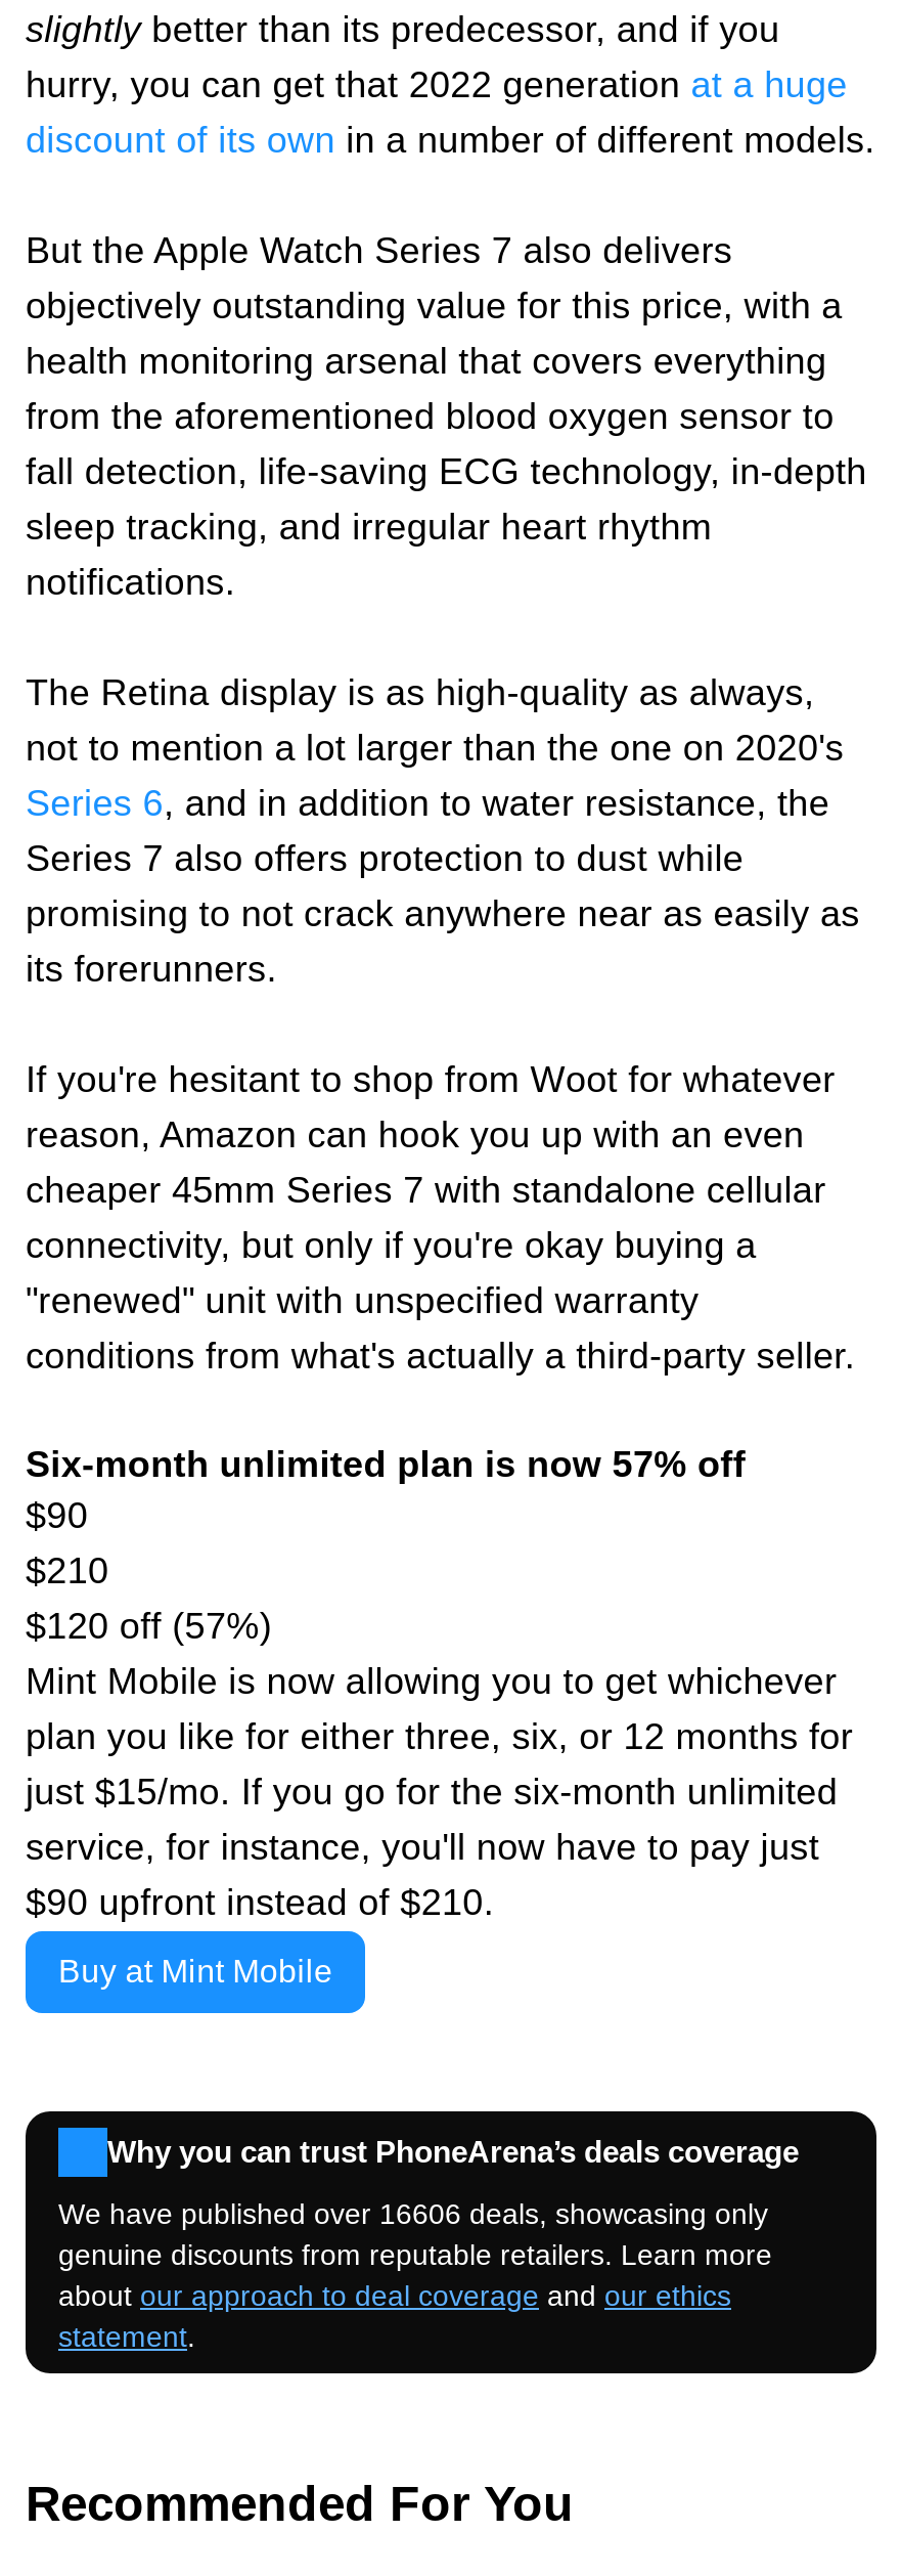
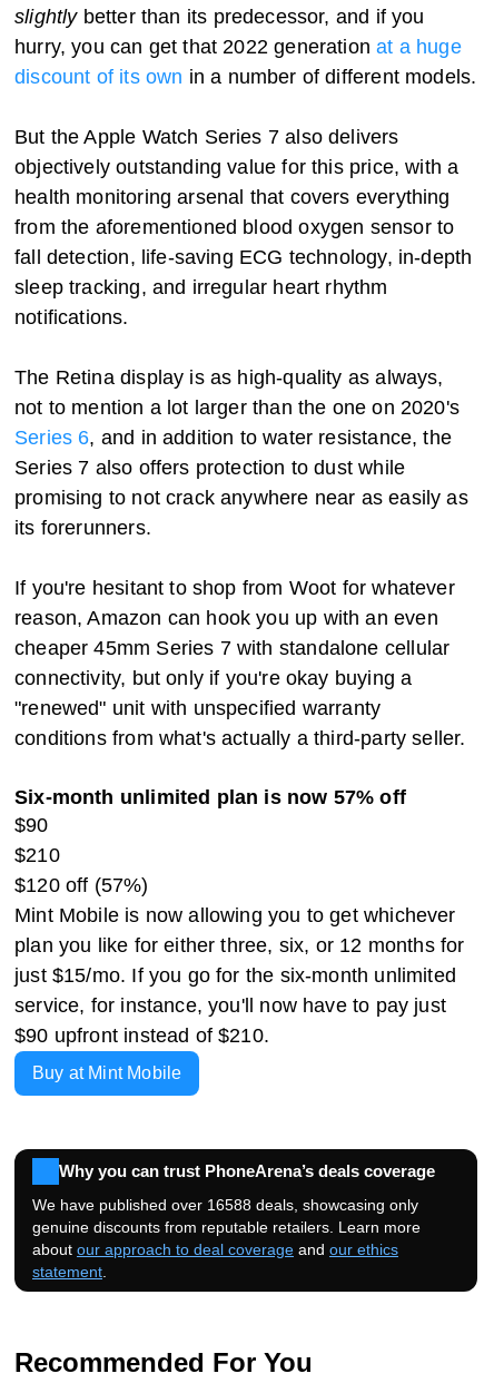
- We have published over 16606 deals, showcasing only
+ We have published over 16588 deals, showcasing only
